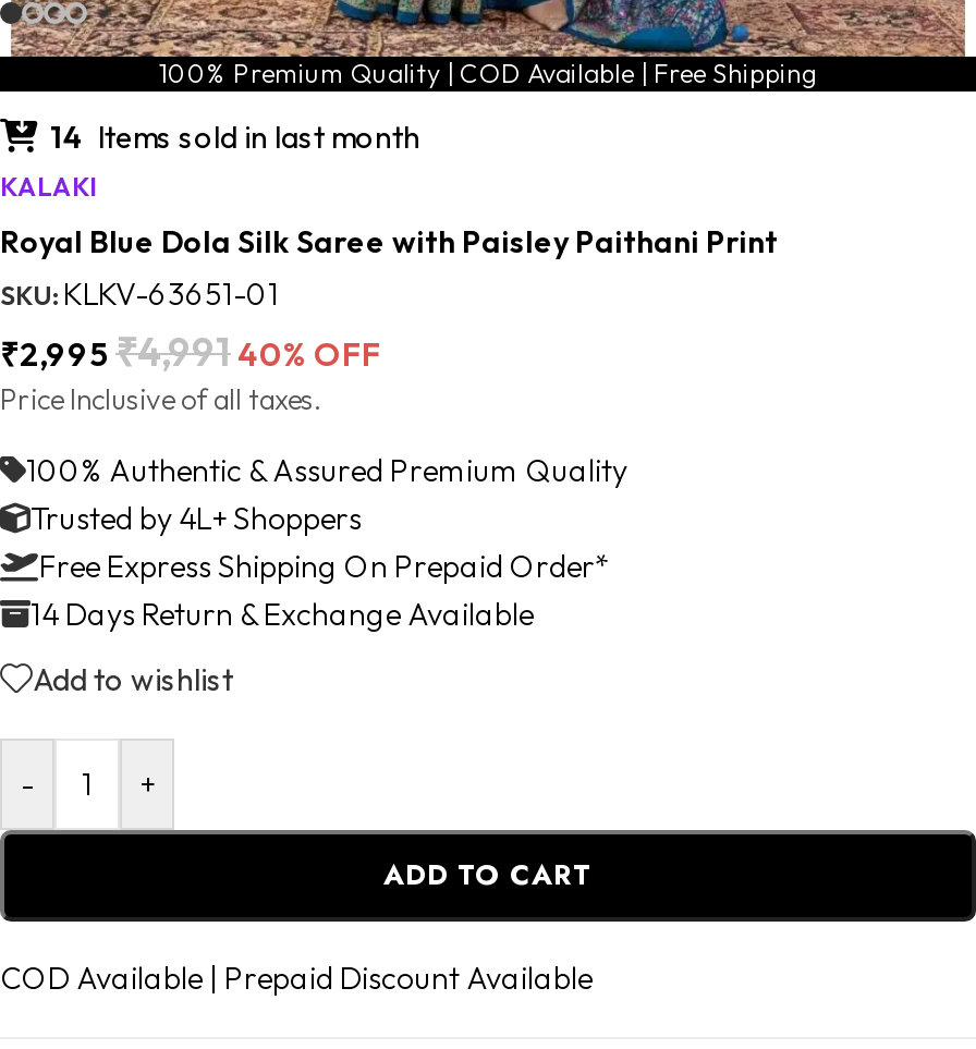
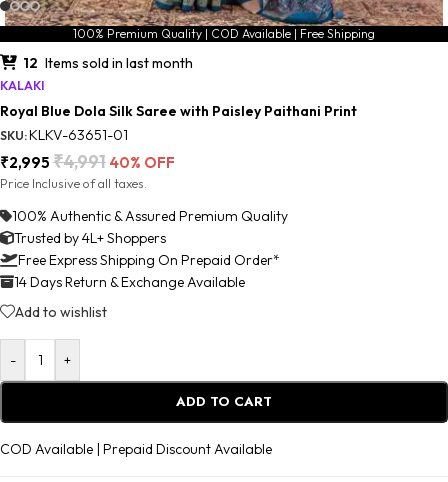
- 14 Items sold in last month
+ 12 Items sold in last month
